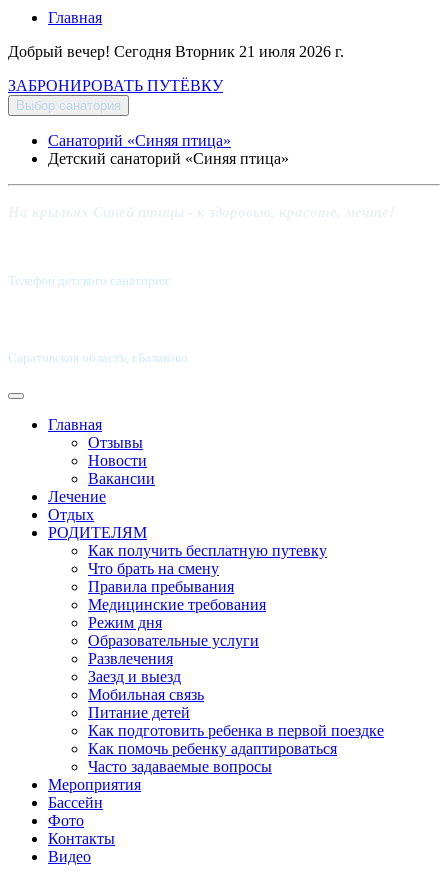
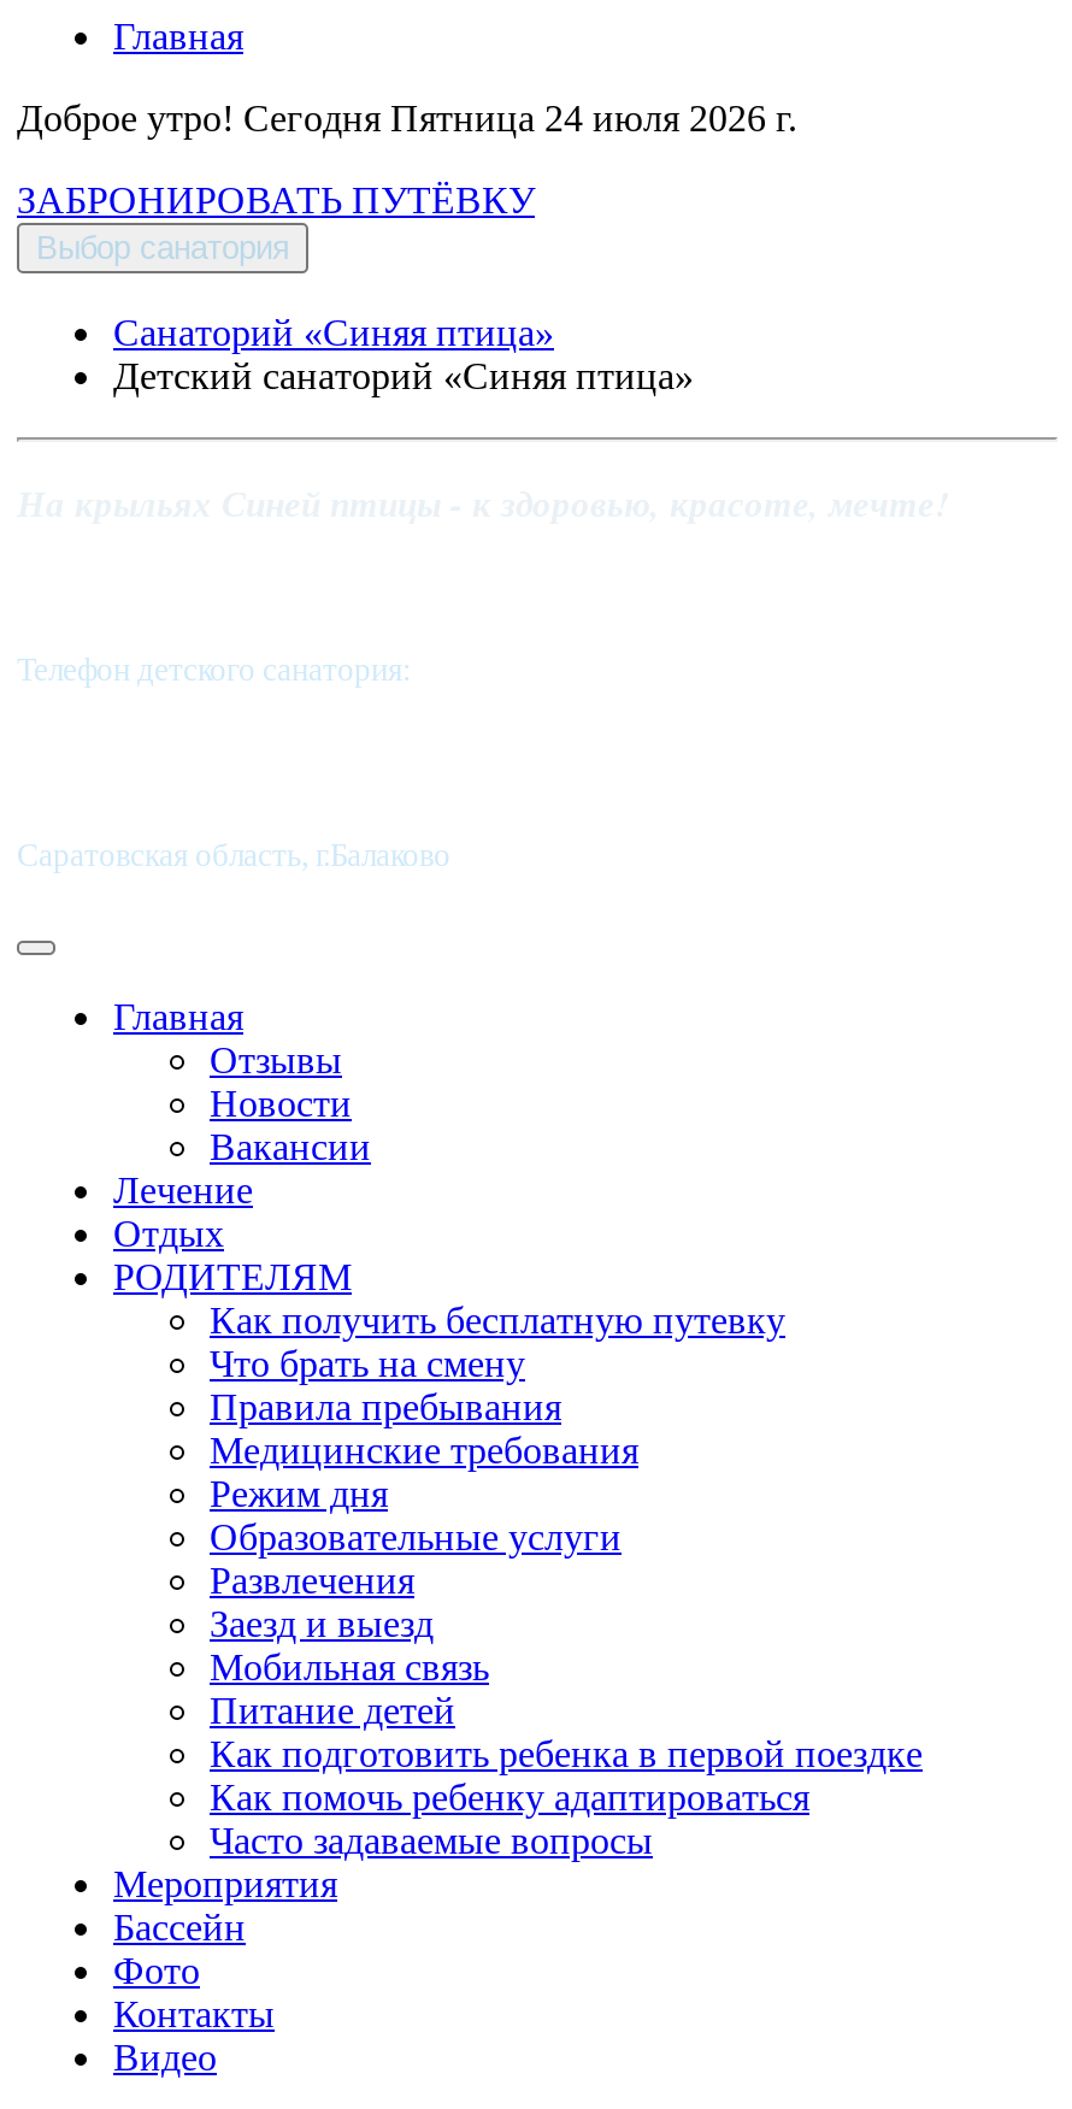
- Добрый вечер! Сегодня Вторник 21 июля 2026 г.
+ Доброе утро! Сегодня Пятница 24 июля 2026 г.
